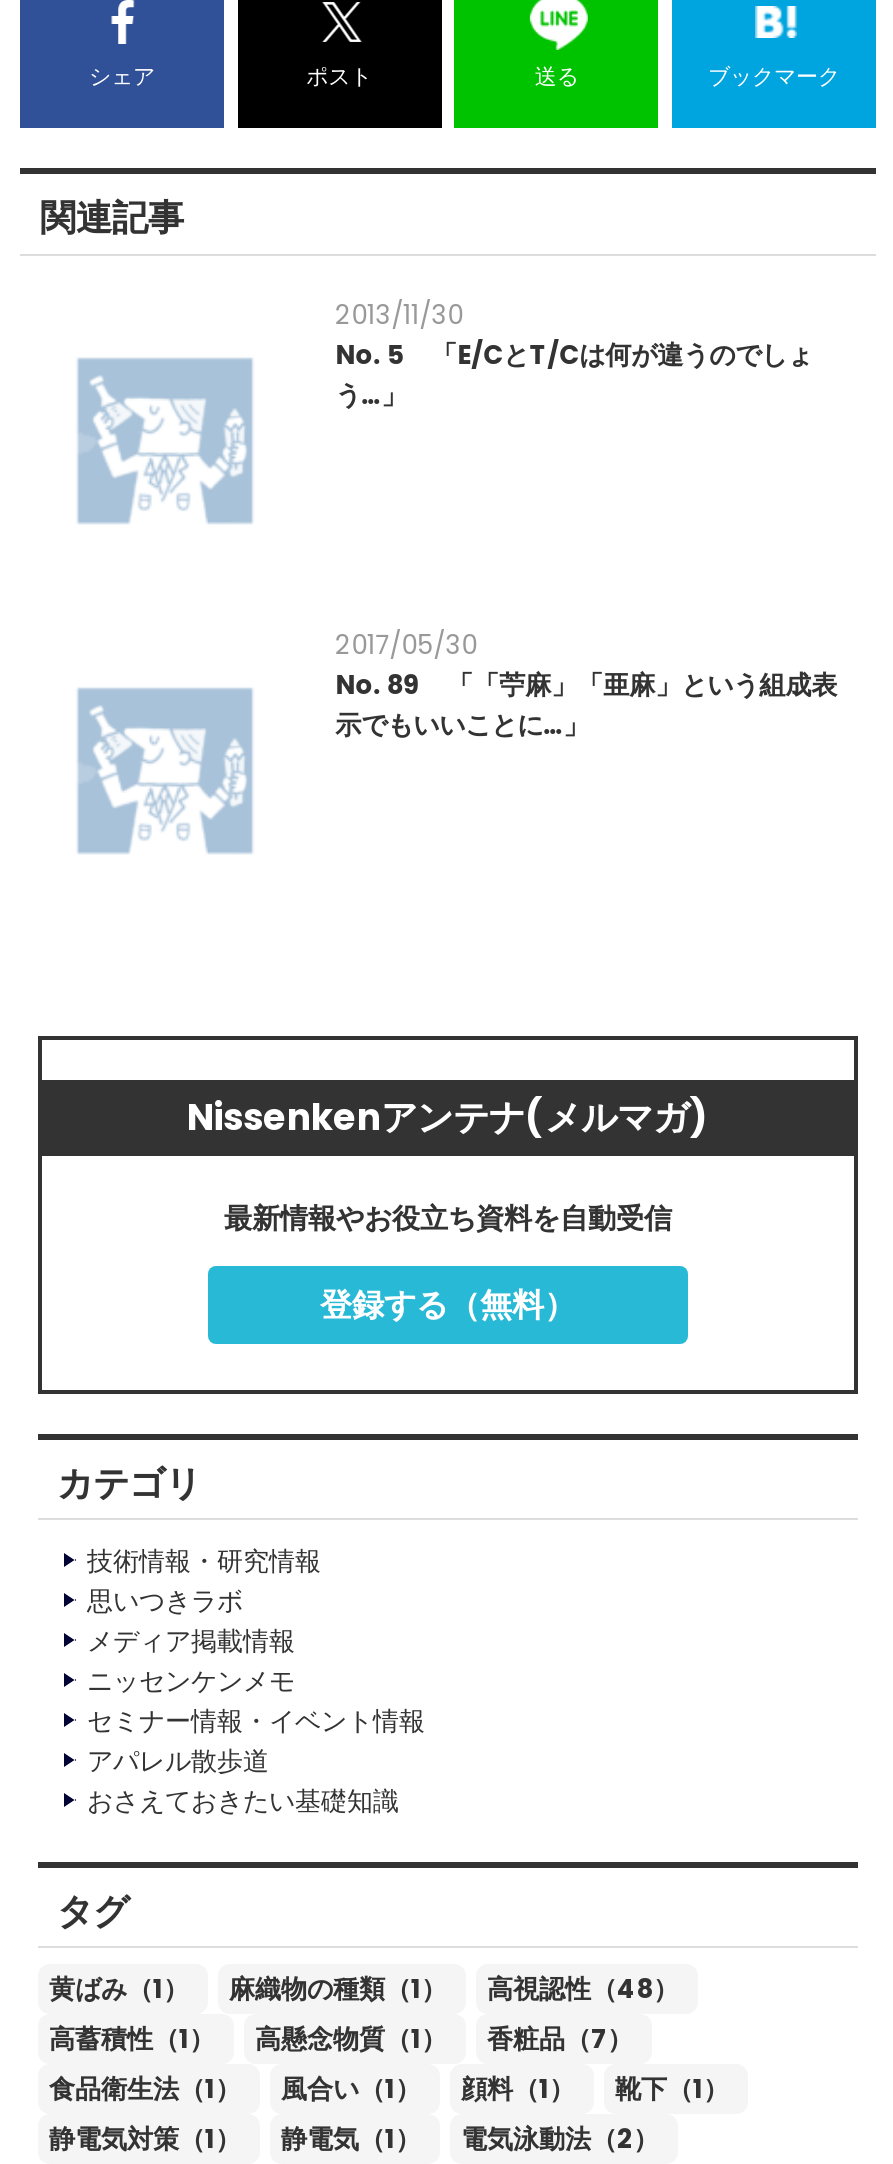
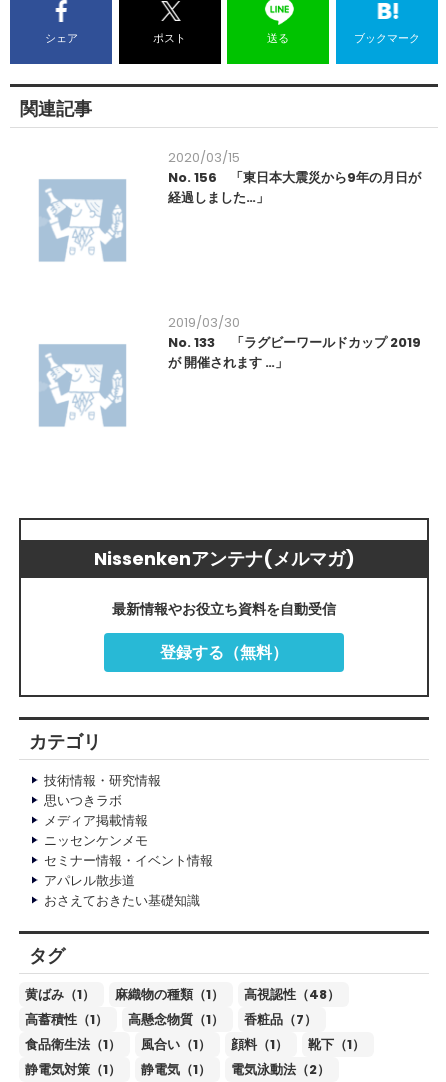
- 2013/11/30
- No. 5 「E/CとT/Cは何が違うのでしょ
- う…」
+ 2020/03/15
+ No. 156 「東日本大震災から9年の月日が
+ 経過しました…」

- 2017/05/30
- No. 89 「「苧麻」「亜麻」という組成表
- 示でもいいことに…」
+ 2019/03/30
+ No. 133 「ラグビーワールドカップ 2019
+ が 開催されます …」
